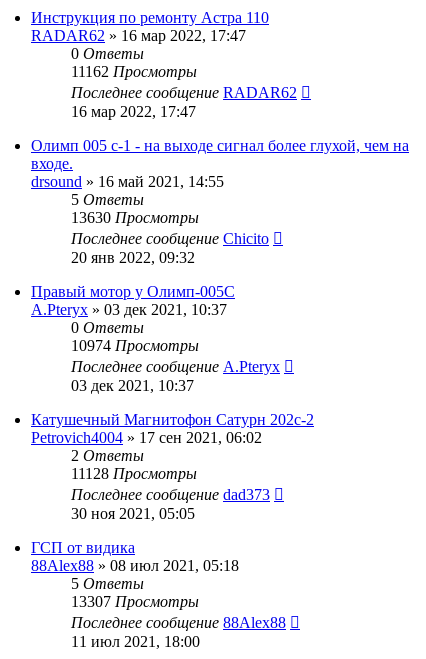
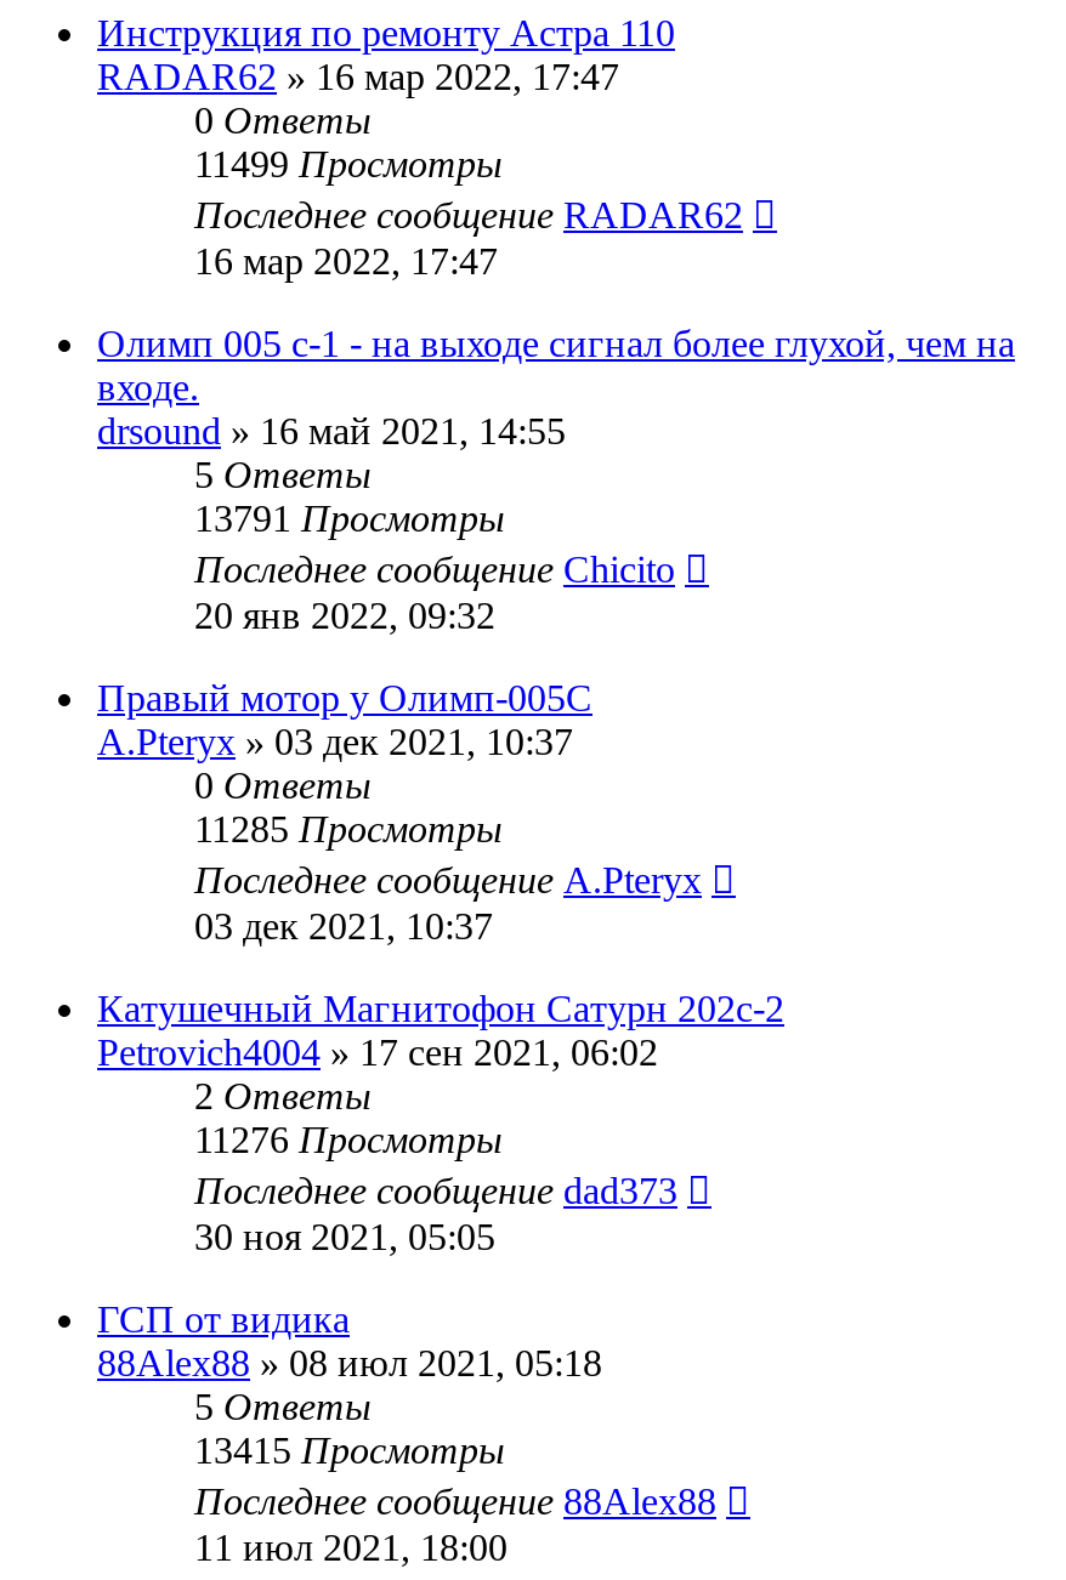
- 11162 Просмотры
+ 11499 Просмотры

- 13630 Просмотры
+ 13791 Просмотры

- 10974 Просмотры
+ 11285 Просмотры

- 11128 Просмотры
+ 11276 Просмотры

- 13307 Просмотры
+ 13415 Просмотры
